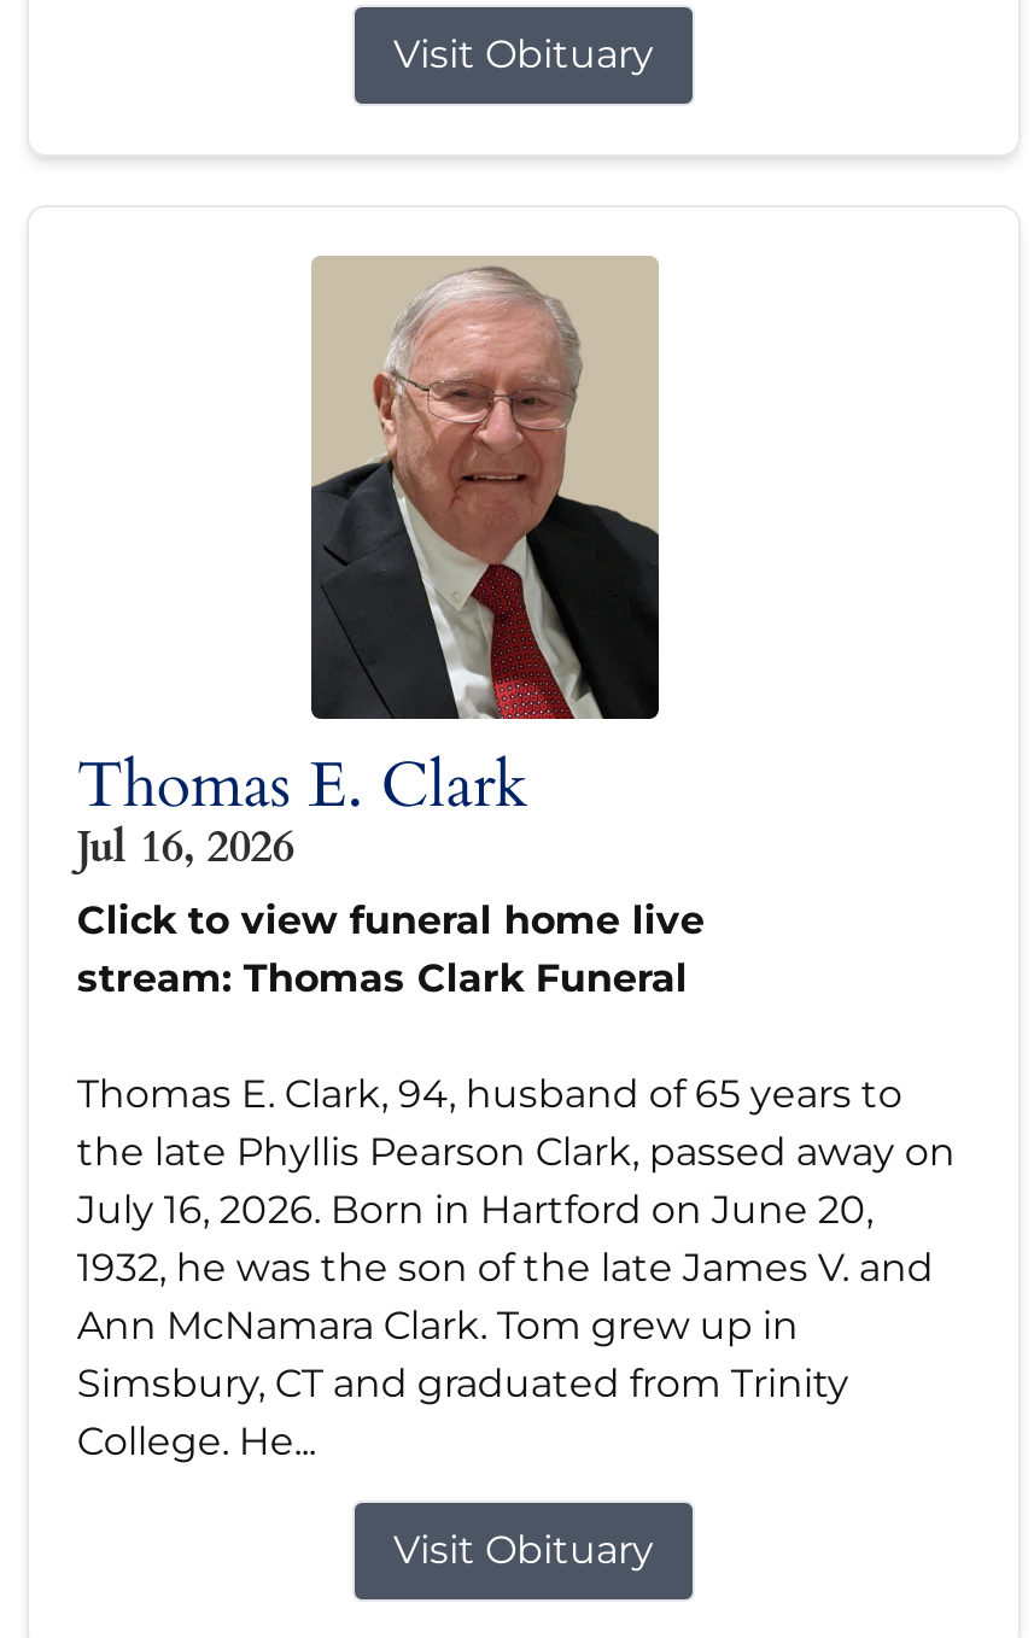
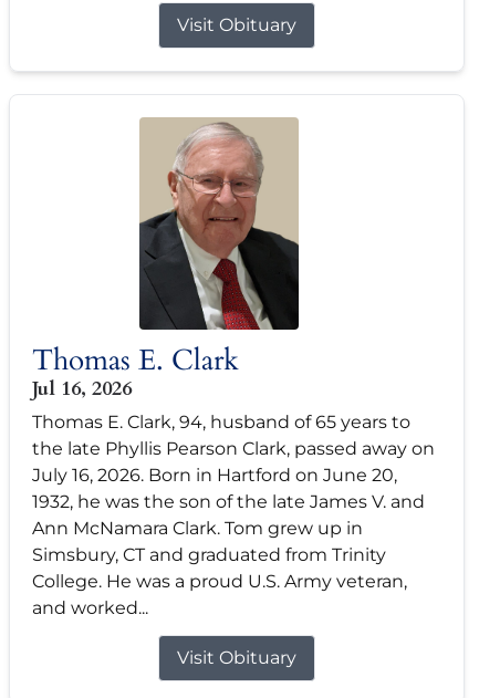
- Click to view funeral home live
- stream: Thomas Clark Funeral

moved up: Thomas E. Clark, 94, husband of 65 years to | the late Phyllis Pearson Clark, passed away on | July 16, 2026. Born in Hartford on June 20, | 1932, he was the son of the late James V. and | Ann McNamara Clark. Tom grew up in | Simsbury, CT and graduated from Trinity

- College. He...
+ College. He was a proud U.S. Army veteran,
+ and worked...
